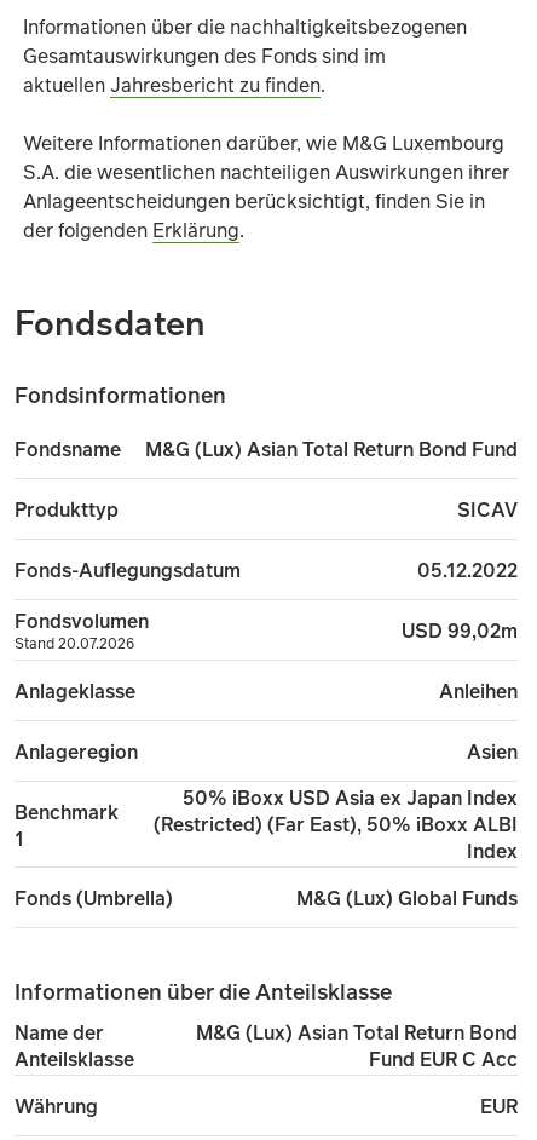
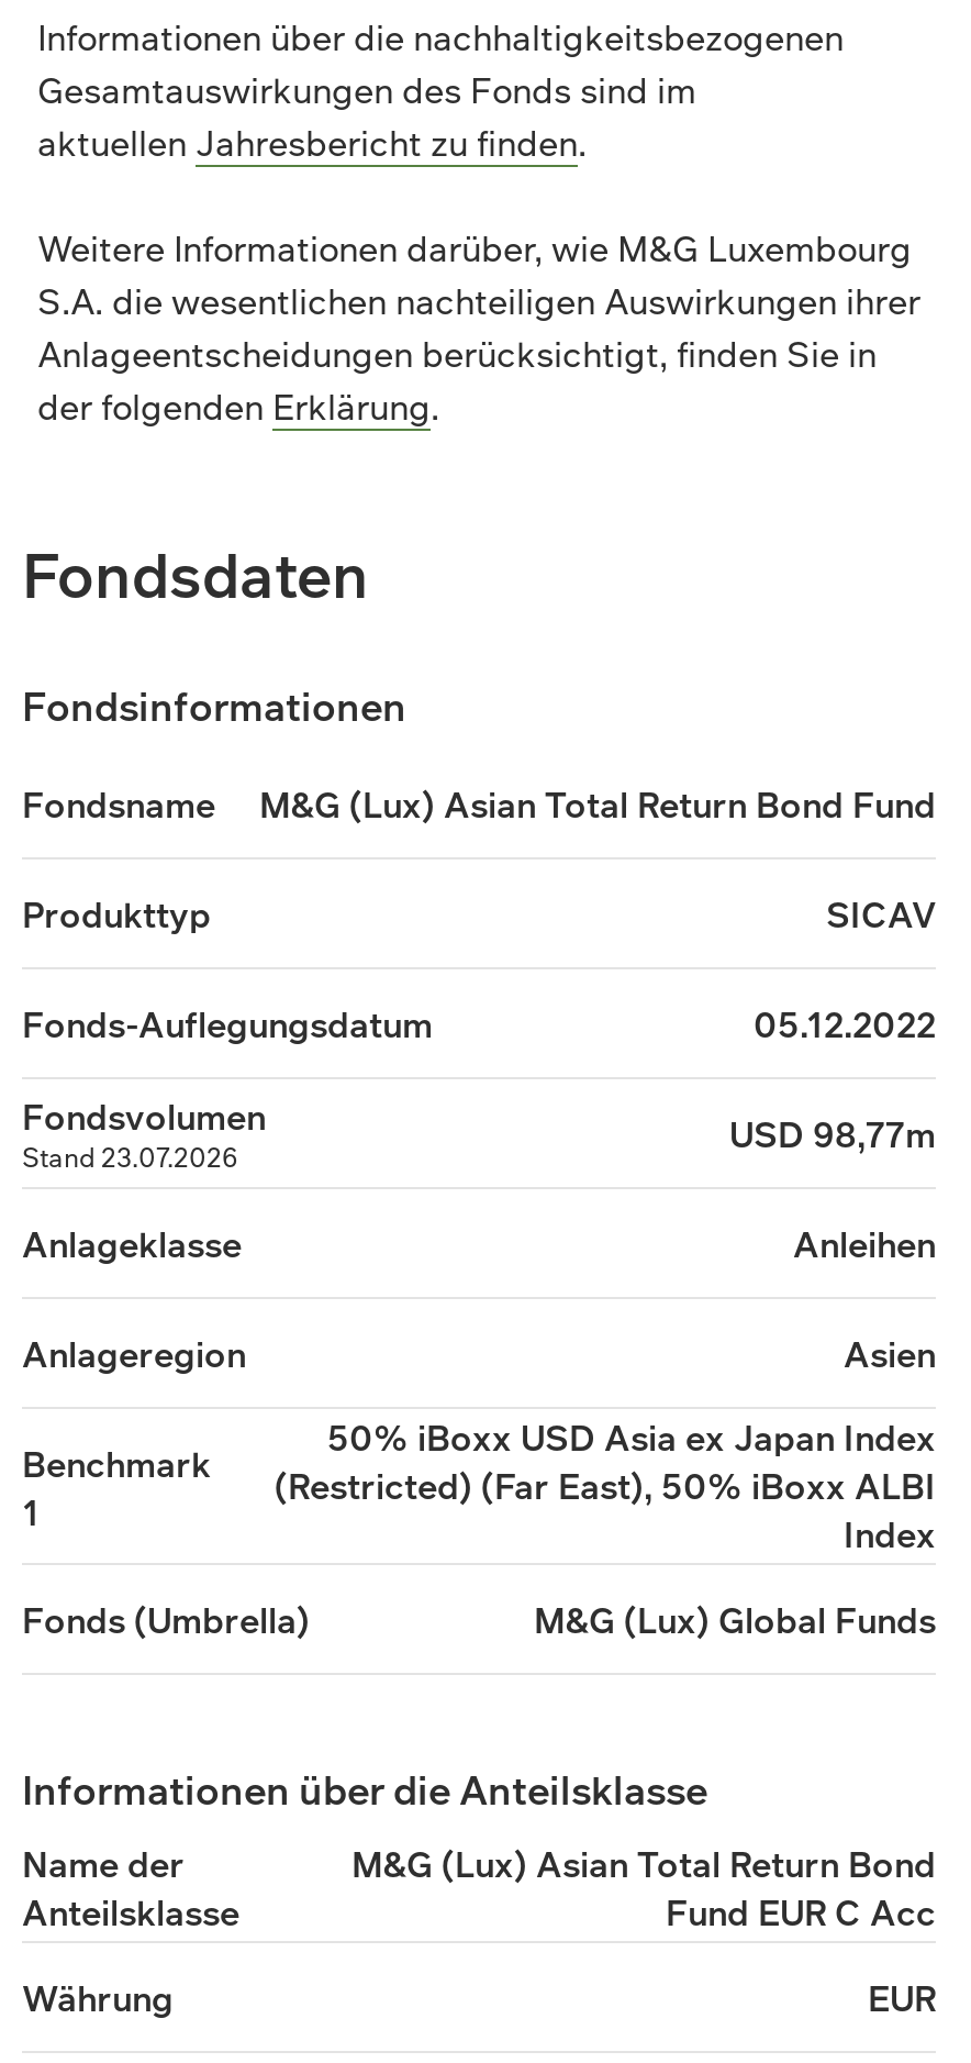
- USD 99,02m
+ USD 98,77m

- Stand 20.07.2026
+ Stand 23.07.2026
